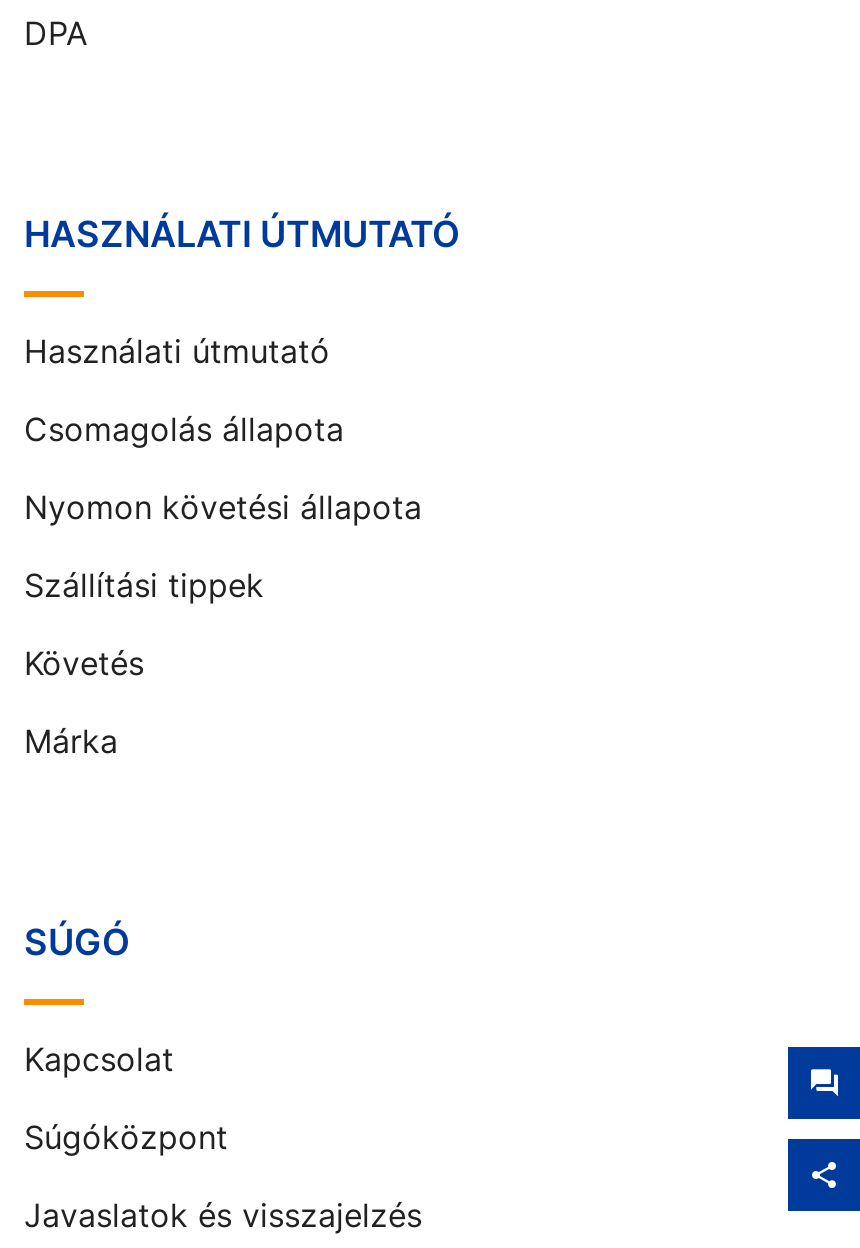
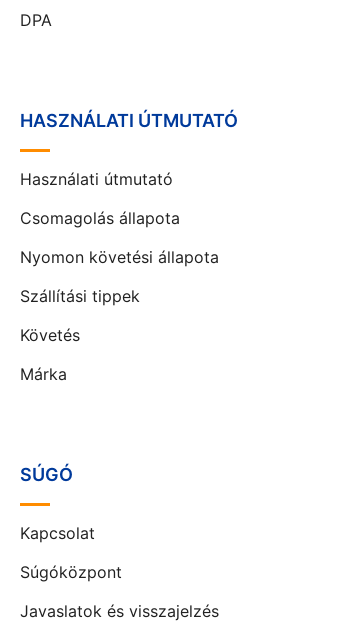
- [image]

- [image]
